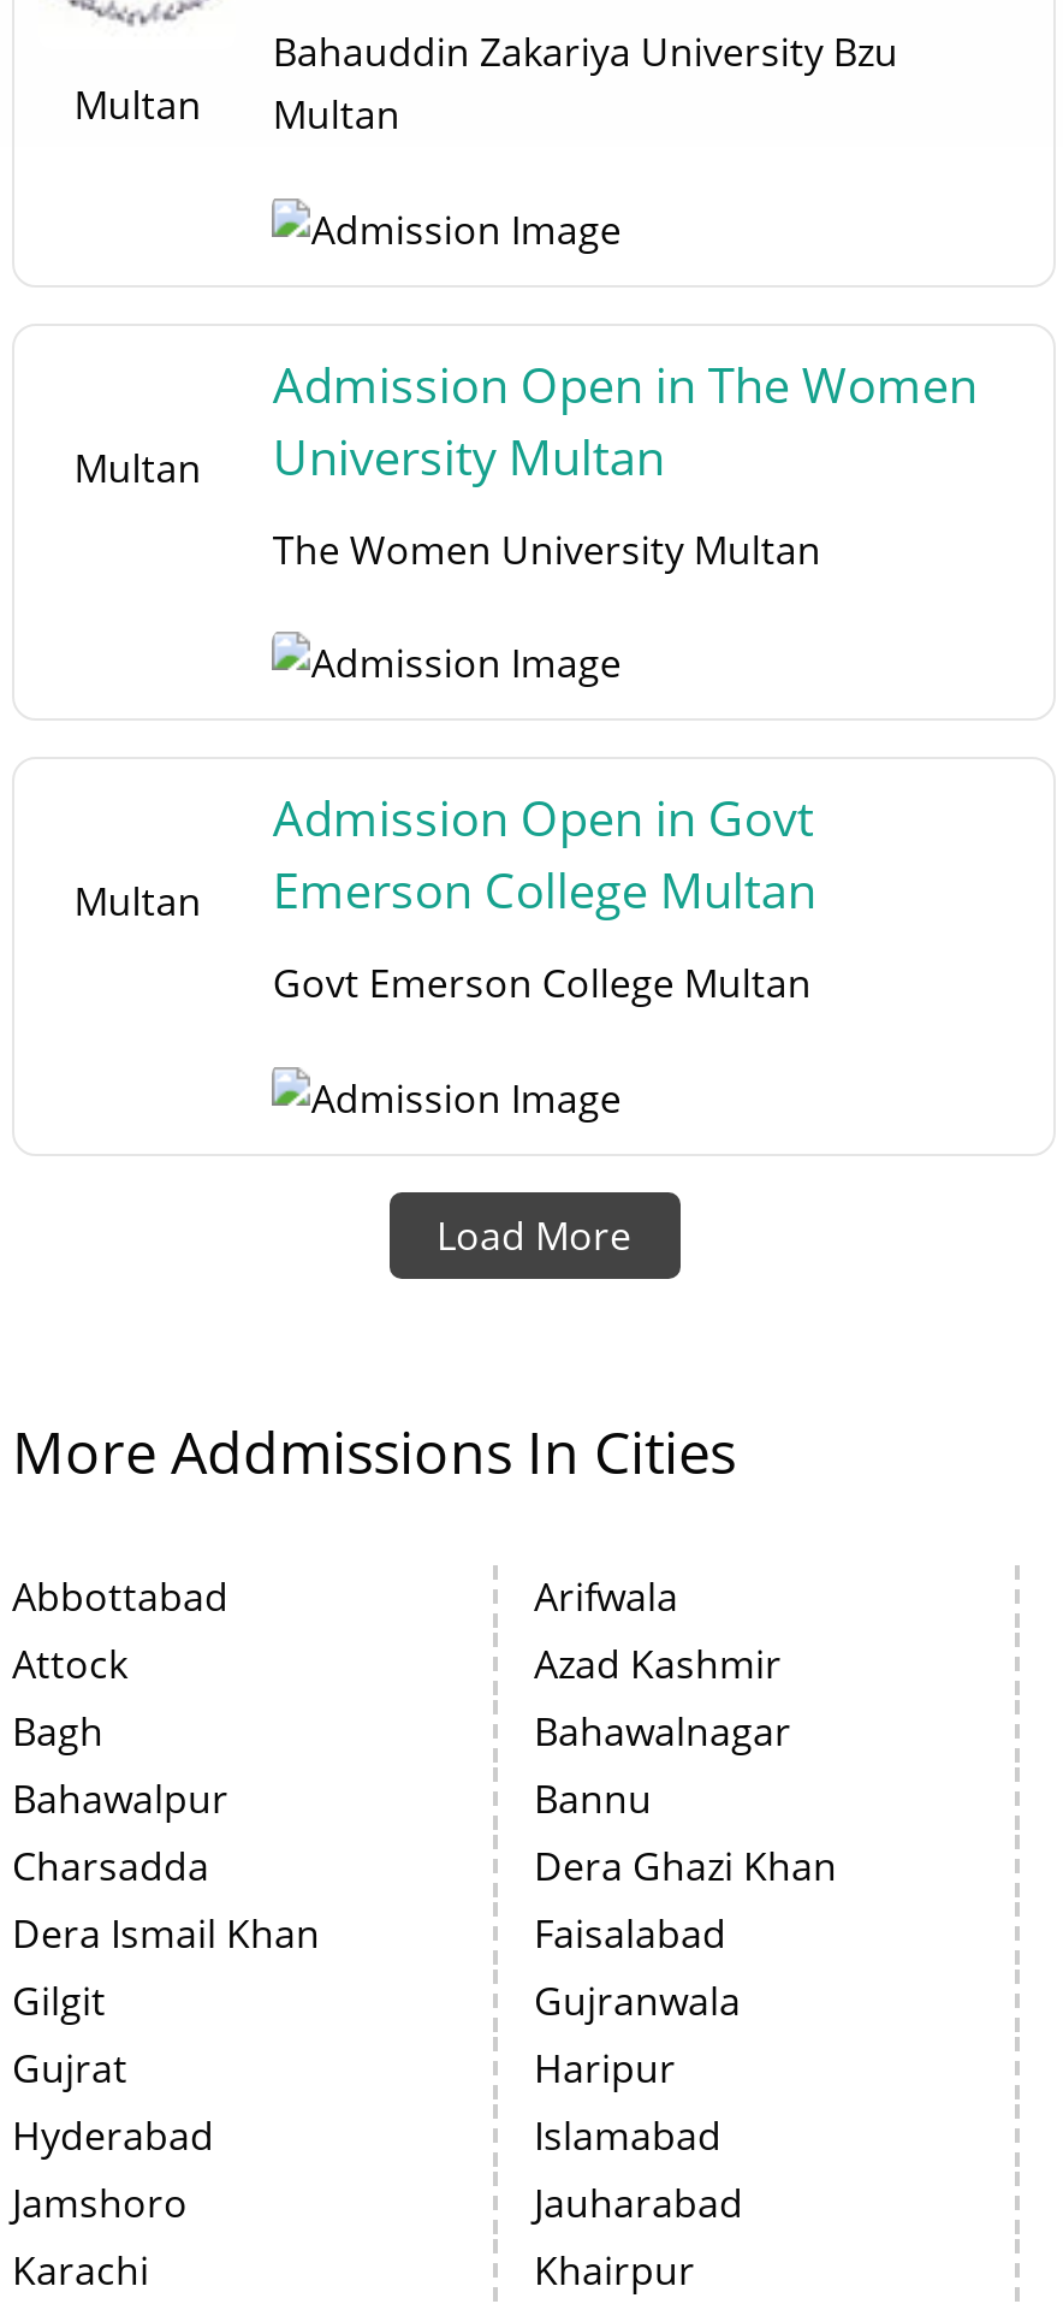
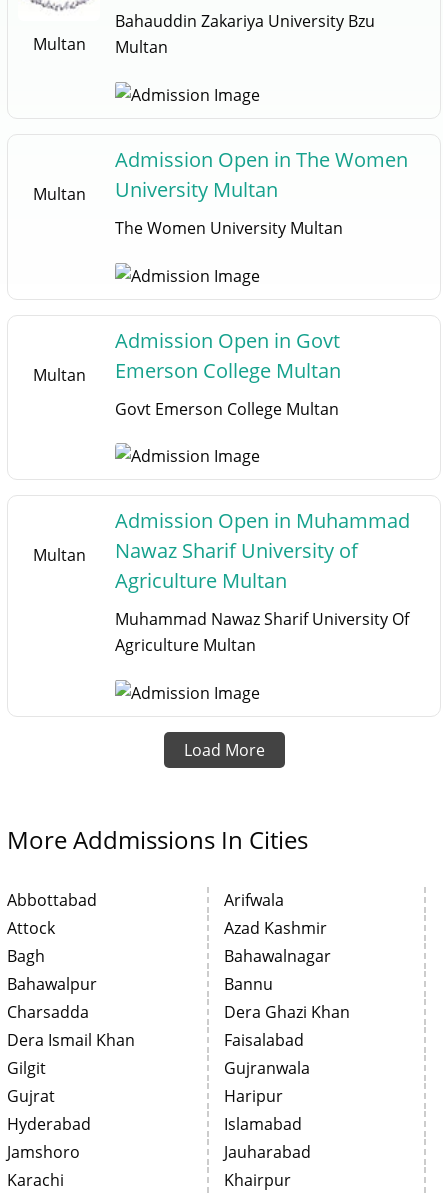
+ Multan

+ Admission Open in Muhammad
+ Nawaz Sharif University of
+ Agriculture Multan
+ Muhammad Nawaz Sharif University Of
+ Agriculture Multan
